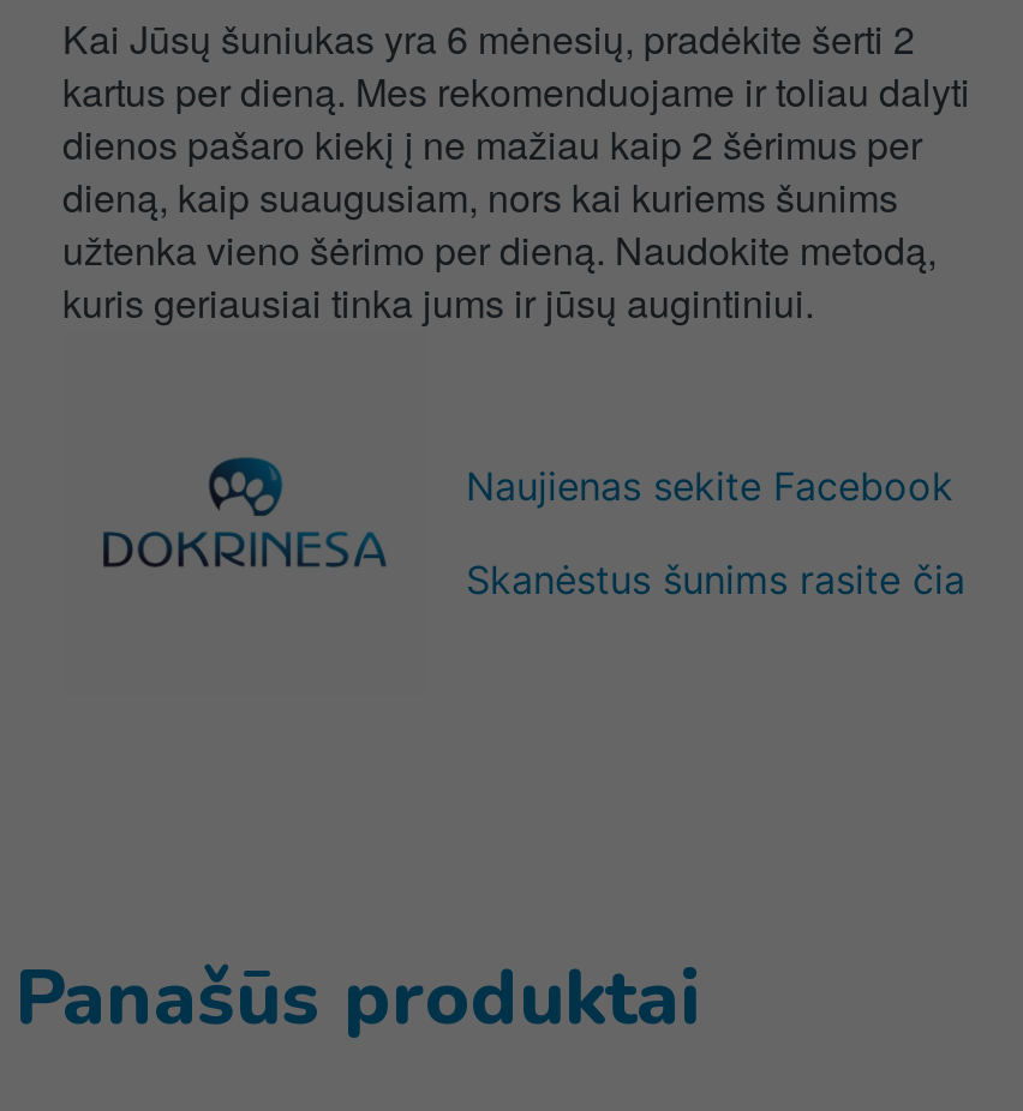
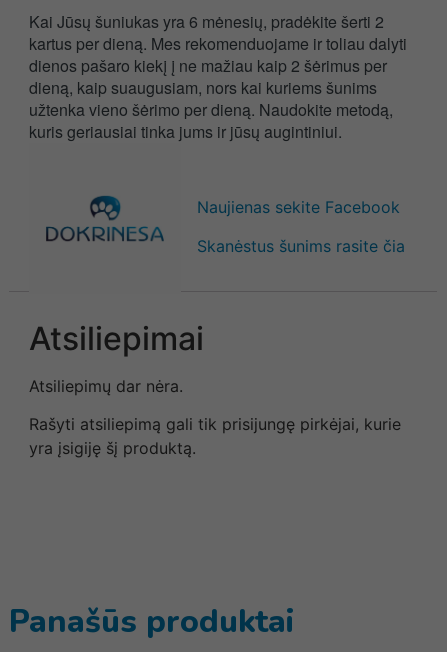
+ Atsiliepimai
+ Atsiliepimų dar nėra.
+ Rašyti atsiliepimą gali tik prisijungę pirkėjai, kurie
+ yra įsigiję šį produktą.
